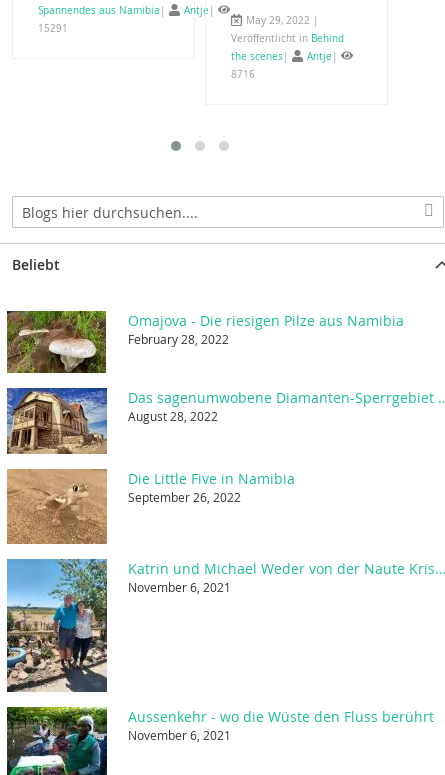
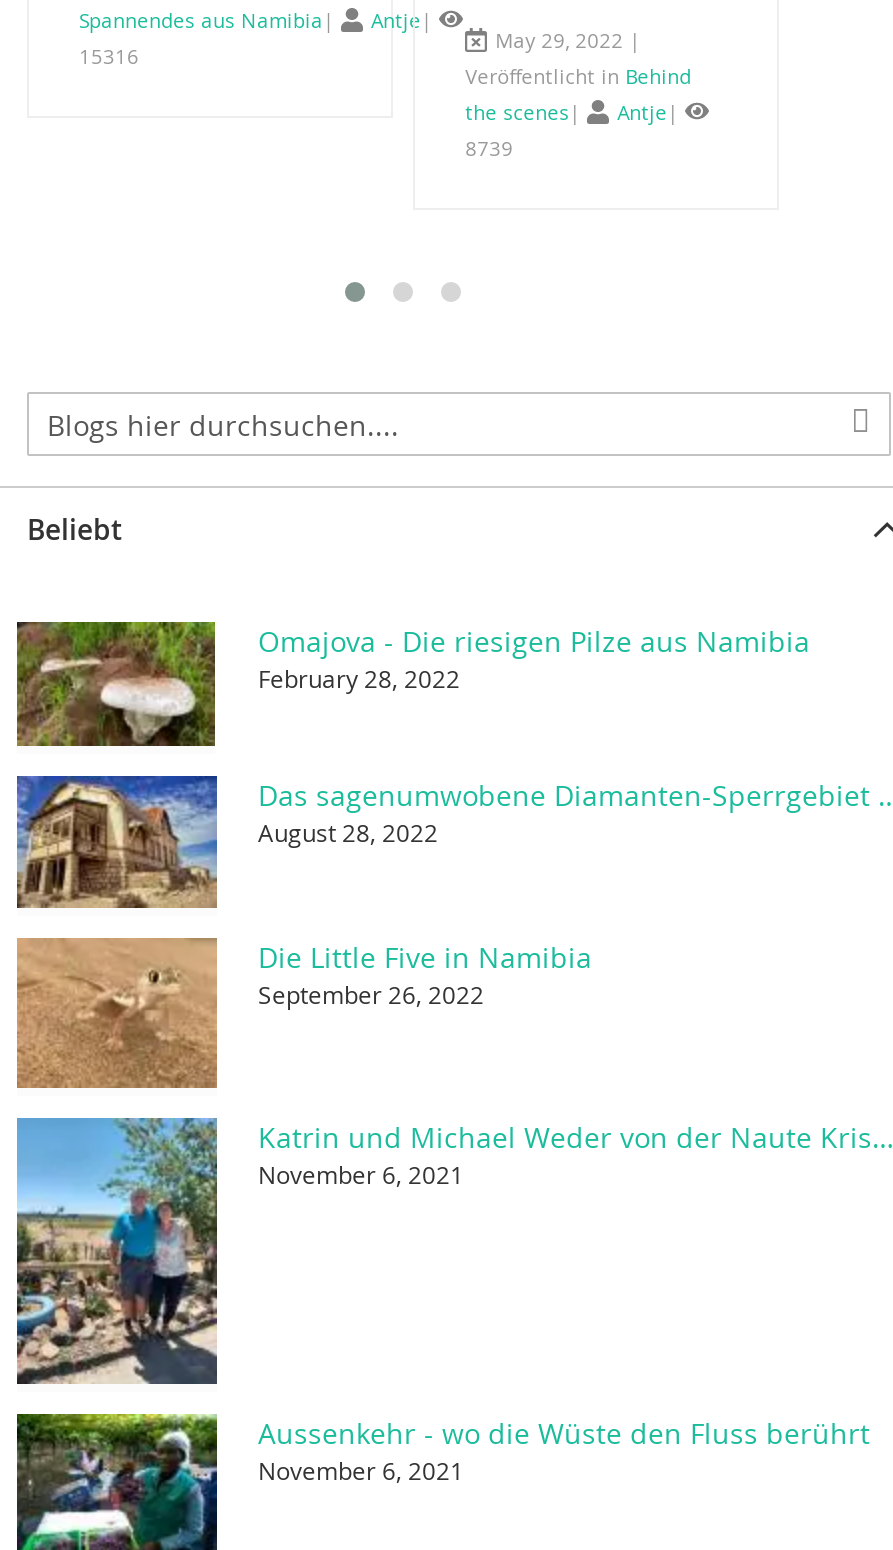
- 15291
+ 15316

- 8716
+ 8739
